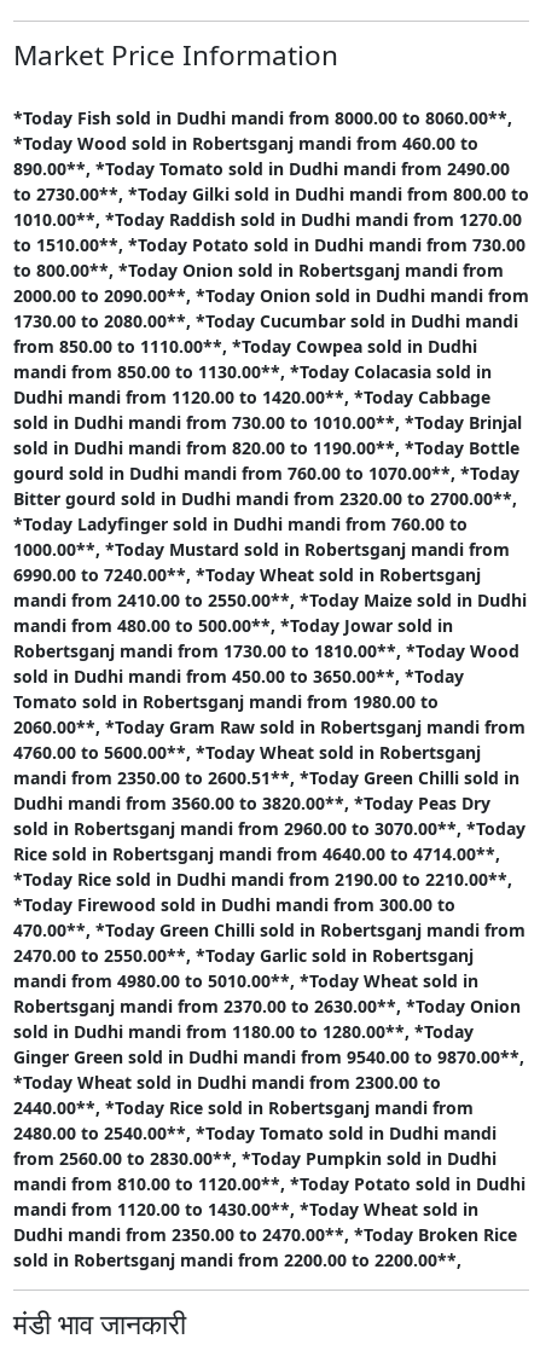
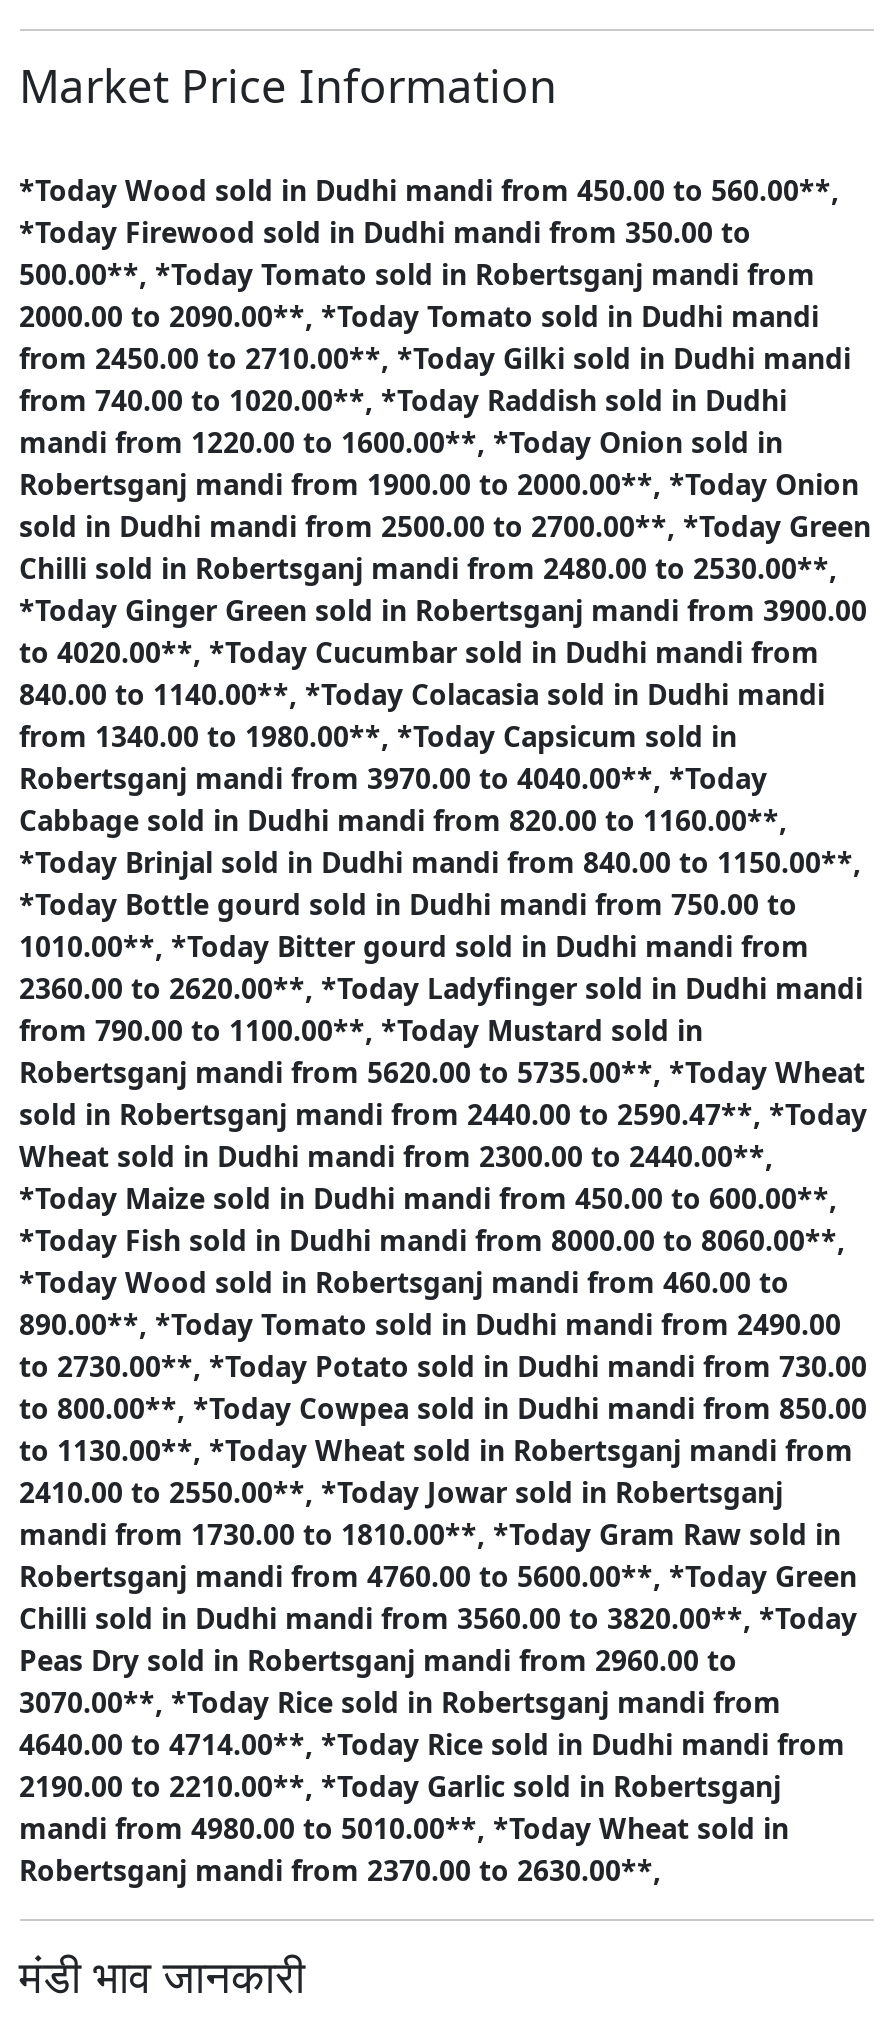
+ *Today Wood sold in Dudhi mandi from 450.00 to 560.00**,
+ *Today Firewood sold in Dudhi mandi from 350.00 to
+ 500.00**, *Today Tomato sold in Robertsganj mandi from
+ 2000.00 to 2090.00**, *Today Tomato sold in Dudhi mandi
+ from 2450.00 to 2710.00**, *Today Gilki sold in Dudhi mandi
+ from 740.00 to 1020.00**, *Today Raddish sold in Dudhi
+ mandi from 1220.00 to 1600.00**, *Today Onion sold in
+ Robertsganj mandi from 1900.00 to 2000.00**, *Today Onion
+ sold in Dudhi mandi from 2500.00 to 2700.00**, *Today Green
+ Chilli sold in Robertsganj mandi from 2480.00 to 2530.00**,
+ *Today Ginger Green sold in Robertsganj mandi from 3900.00
+ to 4020.00**, *Today Cucumbar sold in Dudhi mandi from
+ 840.00 to 1140.00**, *Today Colacasia sold in Dudhi mandi
+ from 1340.00 to 1980.00**, *Today Capsicum sold in
+ Robertsganj mandi from 3970.00 to 4040.00**, *Today
+ Cabbage sold in Dudhi mandi from 820.00 to 1160.00**,
+ *Today Brinjal sold in Dudhi mandi from 840.00 to 1150.00**,
+ *Today Bottle gourd sold in Dudhi mandi from 750.00 to
+ 1010.00**, *Today Bitter gourd sold in Dudhi mandi from
+ 2360.00 to 2620.00**, *Today Ladyfinger sold in Dudhi mandi
+ from 790.00 to 1100.00**, *Today Mustard sold in
+ Robertsganj mandi from 5620.00 to 5735.00**, *Today Wheat
+ sold in Robertsganj mandi from 2440.00 to 2590.47**, *Today
+ Wheat sold in Dudhi mandi from 2300.00 to 2440.00**,
+ *Today Maize sold in Dudhi mandi from 450.00 to 600.00**,

moved down: *Today Fish sold in Dudhi mandi from 8000.00 to 8060.00**, | *Today Wood sold in Robertsganj mandi from 460.00 to | 890.00**, *Today Tomato sold in Dudhi mandi from 2490.00

- to 2730.00**, *Today Gilki sold in Dudhi mandi from 800.00 to
- 1010.00**, *Today Raddish sold in Dudhi mandi from 1270.00
- to 1510.00**, *Today Potato sold in Dudhi mandi from 730.00
- to 800.00**, *Today Onion sold in Robertsganj mandi from
- 2000.00 to 2090.00**, *Today Onion sold in Dudhi mandi from
- 1730.00 to 2080.00**, *Today Cucumbar sold in Dudhi mandi
- from 850.00 to 1110.00**, *Today Cowpea sold in Dudhi
- mandi from 850.00 to 1130.00**, *Today Colacasia sold in
- Dudhi mandi from 1120.00 to 1420.00**, *Today Cabbage
- sold in Dudhi mandi from 730.00 to 1010.00**, *Today Brinjal
- sold in Dudhi mandi from 820.00 to 1190.00**, *Today Bottle
- gourd sold in Dudhi mandi from 760.00 to 1070.00**, *Today
- Bitter gourd sold in Dudhi mandi from 2320.00 to 2700.00**,
- *Today Ladyfinger sold in Dudhi mandi from 760.00 to
- 1000.00**, *Today Mustard sold in Robertsganj mandi from
- 6990.00 to 7240.00**, *Today Wheat sold in Robertsganj
- mandi from 2410.00 to 2550.00**, *Today Maize sold in Dudhi
- mandi from 480.00 to 500.00**, *Today Jowar sold in
- Robertsganj mandi from 1730.00 to 1810.00**, *Today Wood
- sold in Dudhi mandi from 450.00 to 3650.00**, *Today
- Tomato sold in Robertsganj mandi from 1980.00 to
- 2060.00**, *Today Gram Raw sold in Robertsganj mandi from
- 4760.00 to 5600.00**, *Today Wheat sold in Robertsganj
- mandi from 2350.00 to 2600.51**, *Today Green Chilli sold in
- Dudhi mandi from 3560.00 to 3820.00**, *Today Peas Dry
- sold in Robertsganj mandi from 2960.00 to 3070.00**, *Today
- Rice sold in Robertsganj mandi from 4640.00 to 4714.00**,
- *Today Rice sold in Dudhi mandi from 2190.00 to 2210.00**,
- *Today Firewood sold in Dudhi mandi from 300.00 to
- 470.00**, *Today Green Chilli sold in Robertsganj mandi from
- 2470.00 to 2550.00**, *Today Garlic sold in Robertsganj
+ to 2730.00**, *Today Potato sold in Dudhi mandi from 730.00
+ to 800.00**, *Today Cowpea sold in Dudhi mandi from 850.00
+ to 1130.00**, *Today Wheat sold in Robertsganj mandi from
+ 2410.00 to 2550.00**, *Today Jowar sold in Robertsganj
+ mandi from 1730.00 to 1810.00**, *Today Gram Raw sold in
+ Robertsganj mandi from 4760.00 to 5600.00**, *Today Green
+ Chilli sold in Dudhi mandi from 3560.00 to 3820.00**, *Today
+ Peas Dry sold in Robertsganj mandi from 2960.00 to
+ 3070.00**, *Today Rice sold in Robertsganj mandi from
+ 4640.00 to 4714.00**, *Today Rice sold in Dudhi mandi from
+ 2190.00 to 2210.00**, *Today Garlic sold in Robertsganj

moved down: mandi from 4980.00 to 5010.00**, *Today Wheat sold in

- Robertsganj mandi from 2370.00 to 2630.00**, *Today Onion
- sold in Dudhi mandi from 1180.00 to 1280.00**, *Today
- Ginger Green sold in Dudhi mandi from 9540.00 to 9870.00**,
- *Today Wheat sold in Dudhi mandi from 2300.00 to
- 2440.00**, *Today Rice sold in Robertsganj mandi from
- 2480.00 to 2540.00**, *Today Tomato sold in Dudhi mandi
- from 2560.00 to 2830.00**, *Today Pumpkin sold in Dudhi
- mandi from 810.00 to 1120.00**, *Today Potato sold in Dudhi
- mandi from 1120.00 to 1430.00**, *Today Wheat sold in
- Dudhi mandi from 2350.00 to 2470.00**, *Today Broken Rice
- sold in Robertsganj mandi from 2200.00 to 2200.00**,
+ Robertsganj mandi from 2370.00 to 2630.00**,
